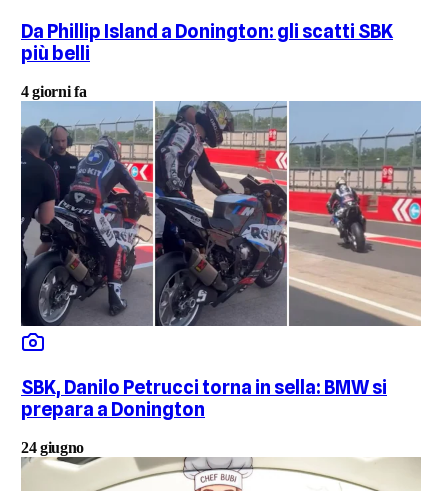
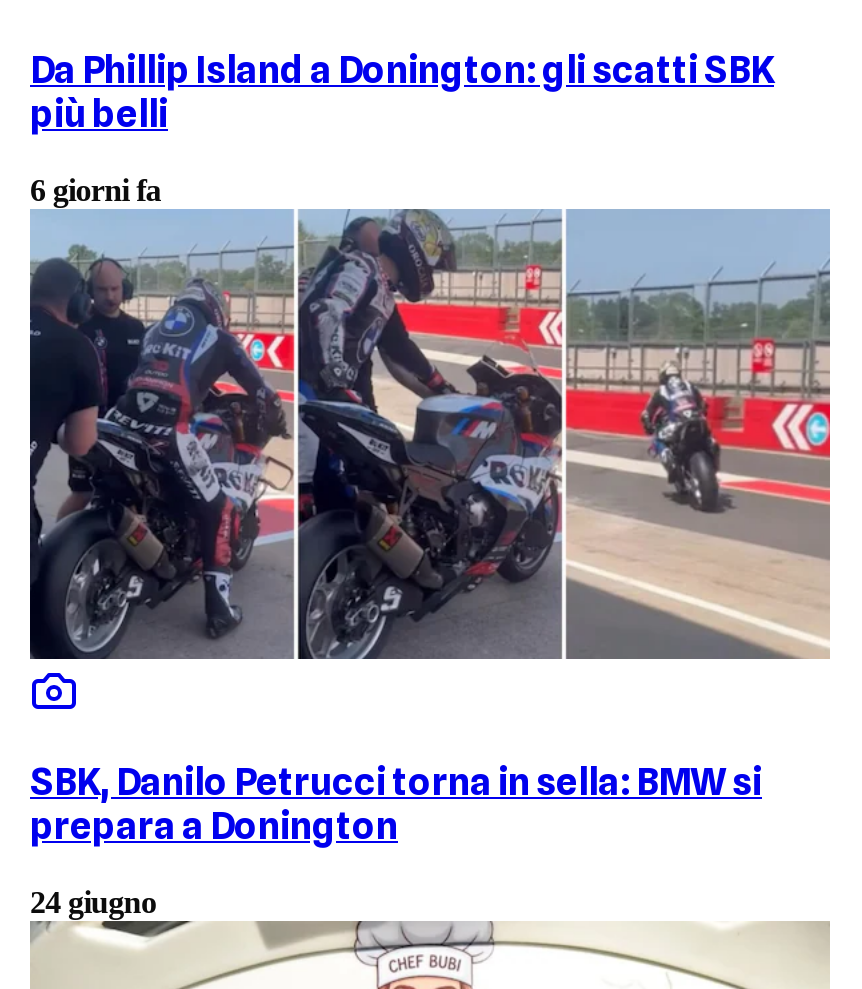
- 4 giorni fa
+ 6 giorni fa
